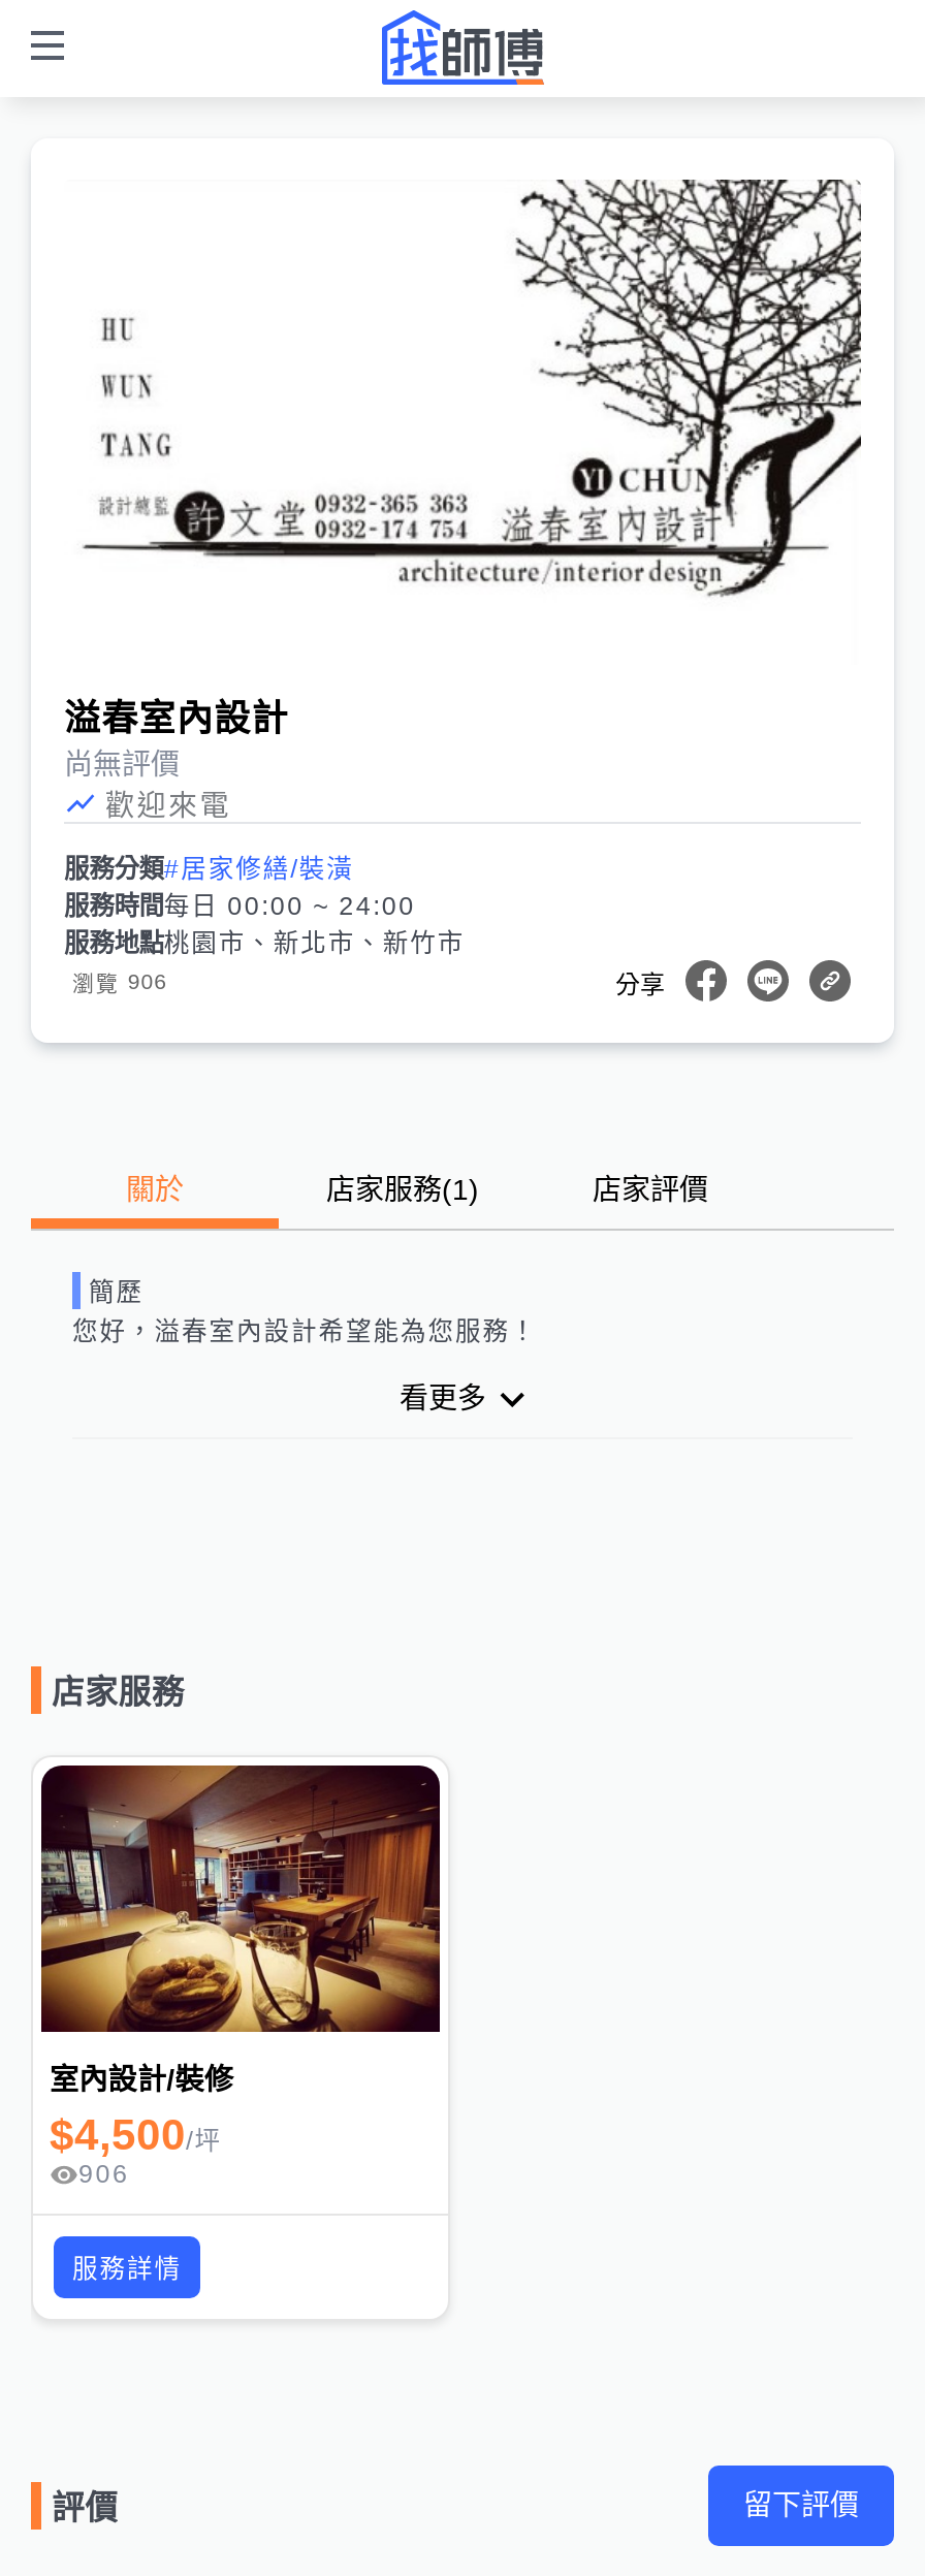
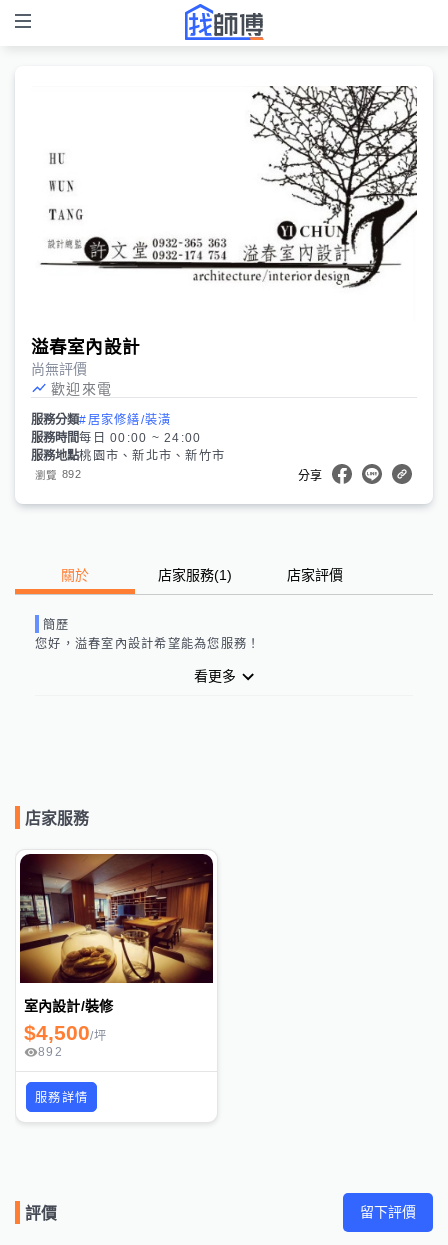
- 瀏覽 906
+ 瀏覽 892

- 906
+ 892
